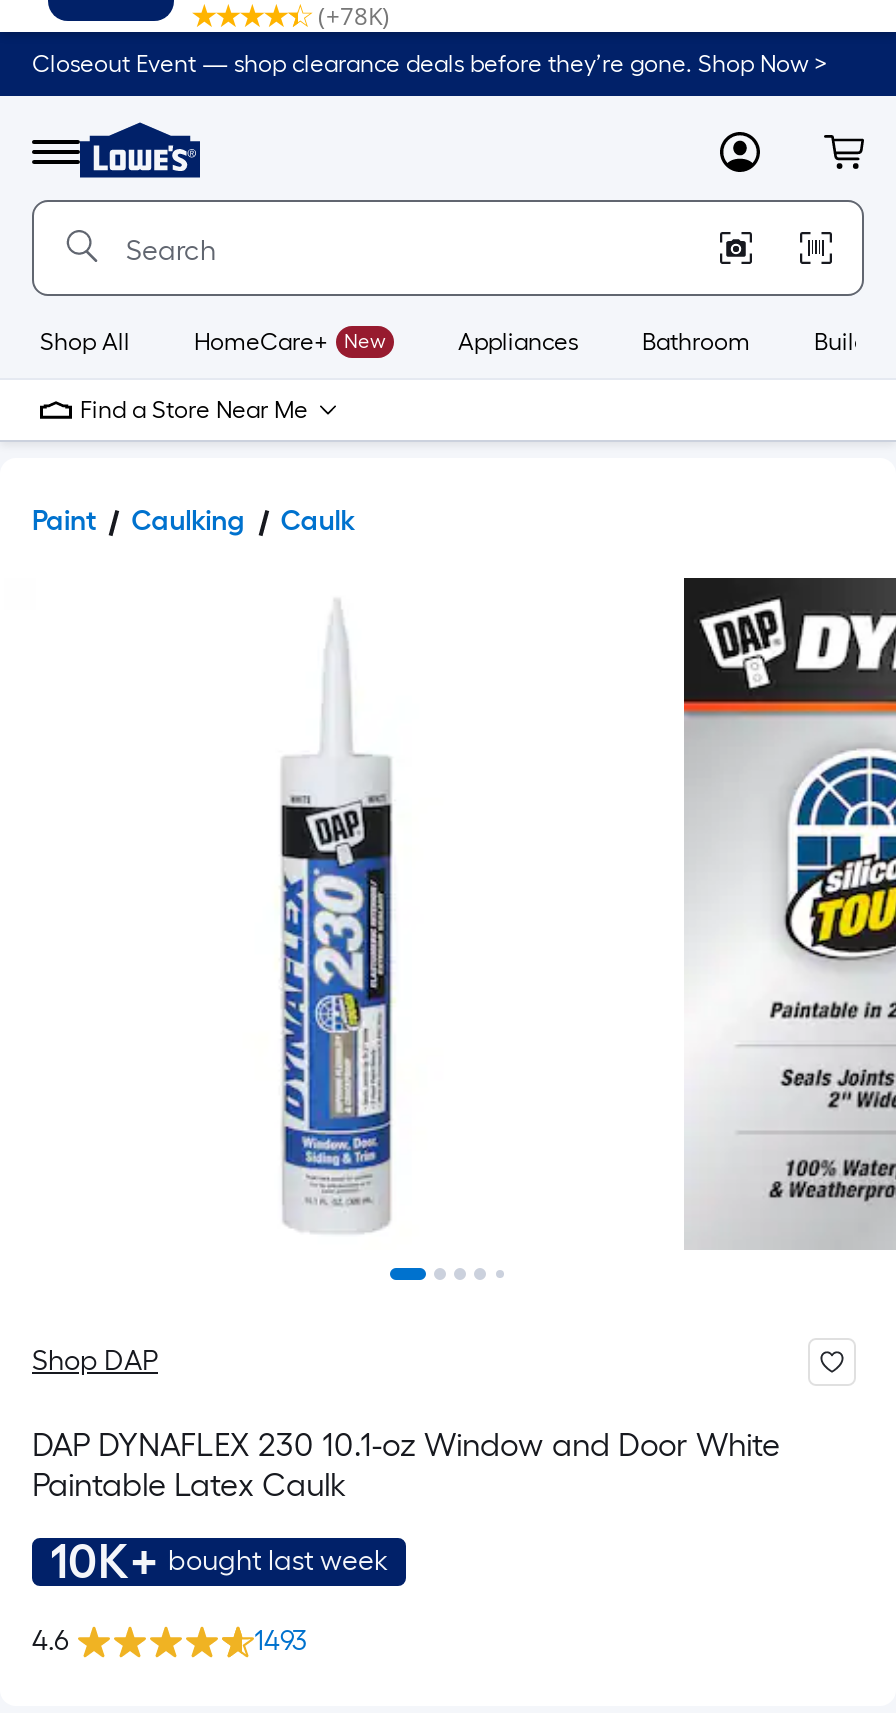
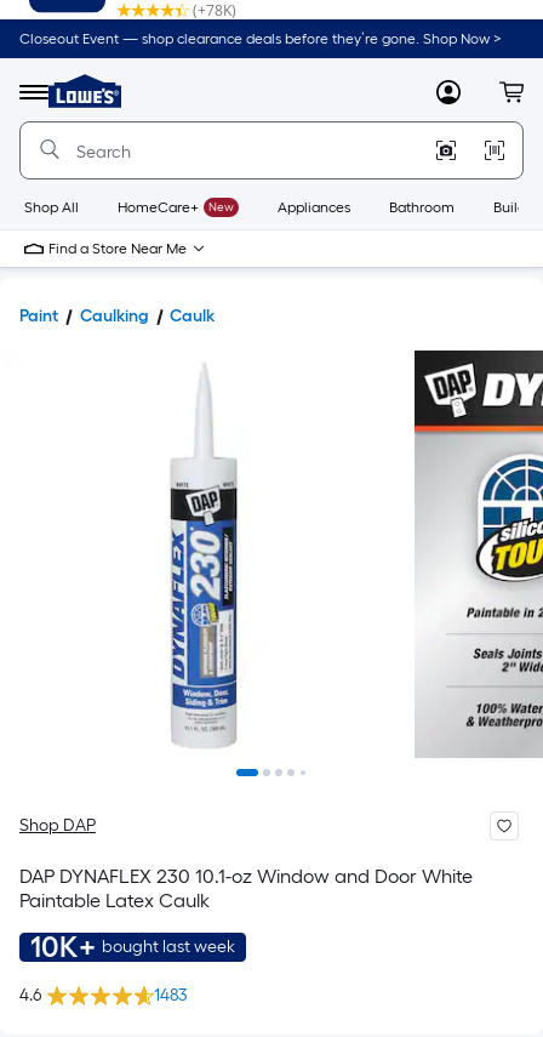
- 1493
+ 1483
